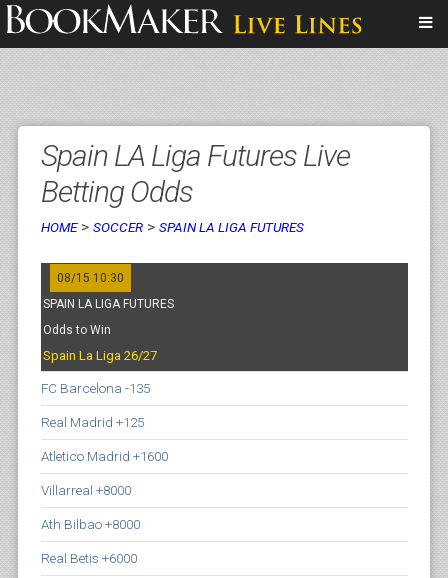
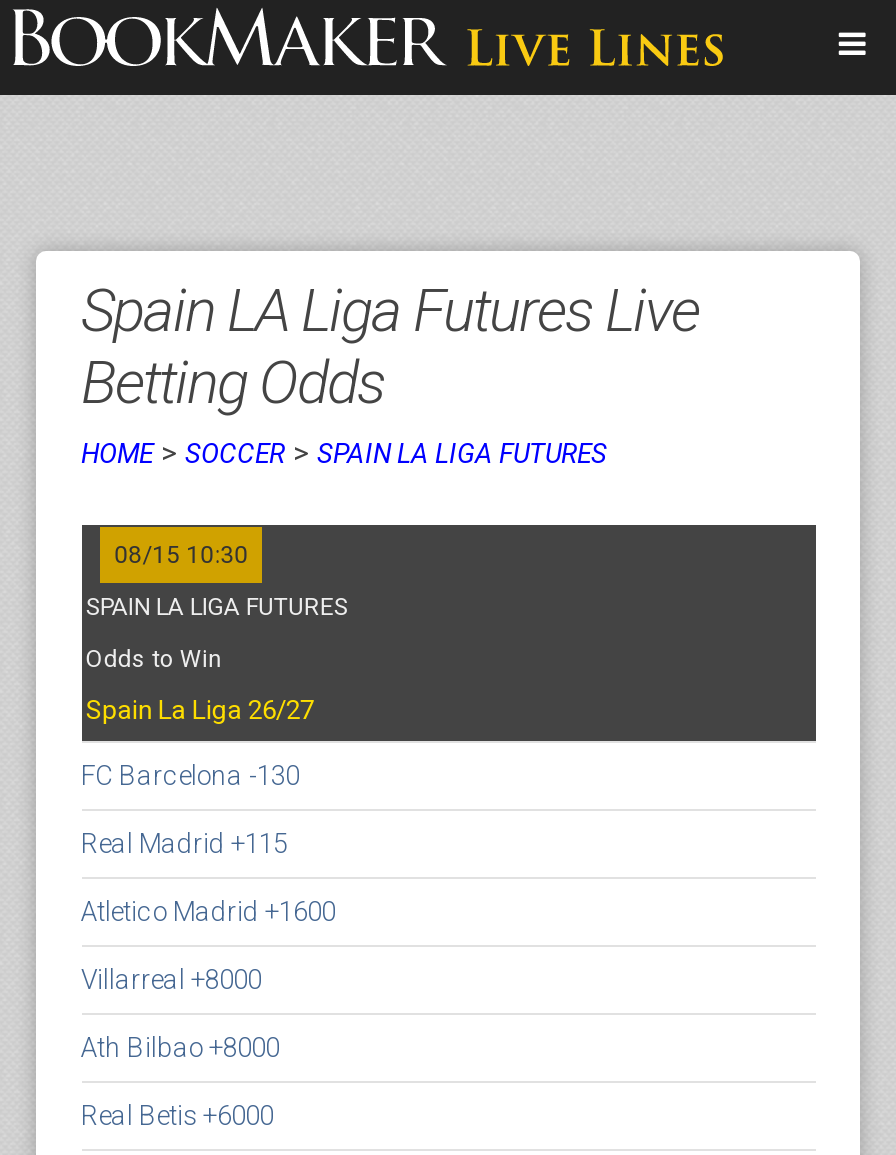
- FC Barcelona -135
+ FC Barcelona -130

- Real Madrid +125
+ Real Madrid +115
